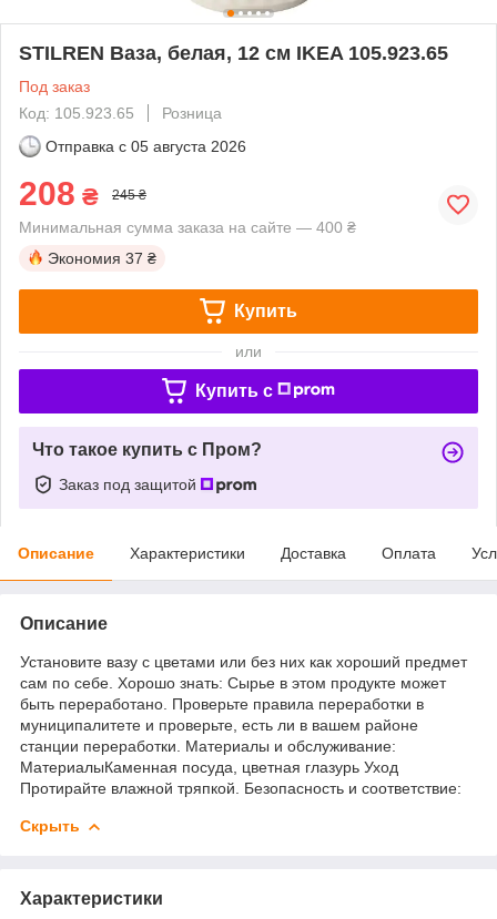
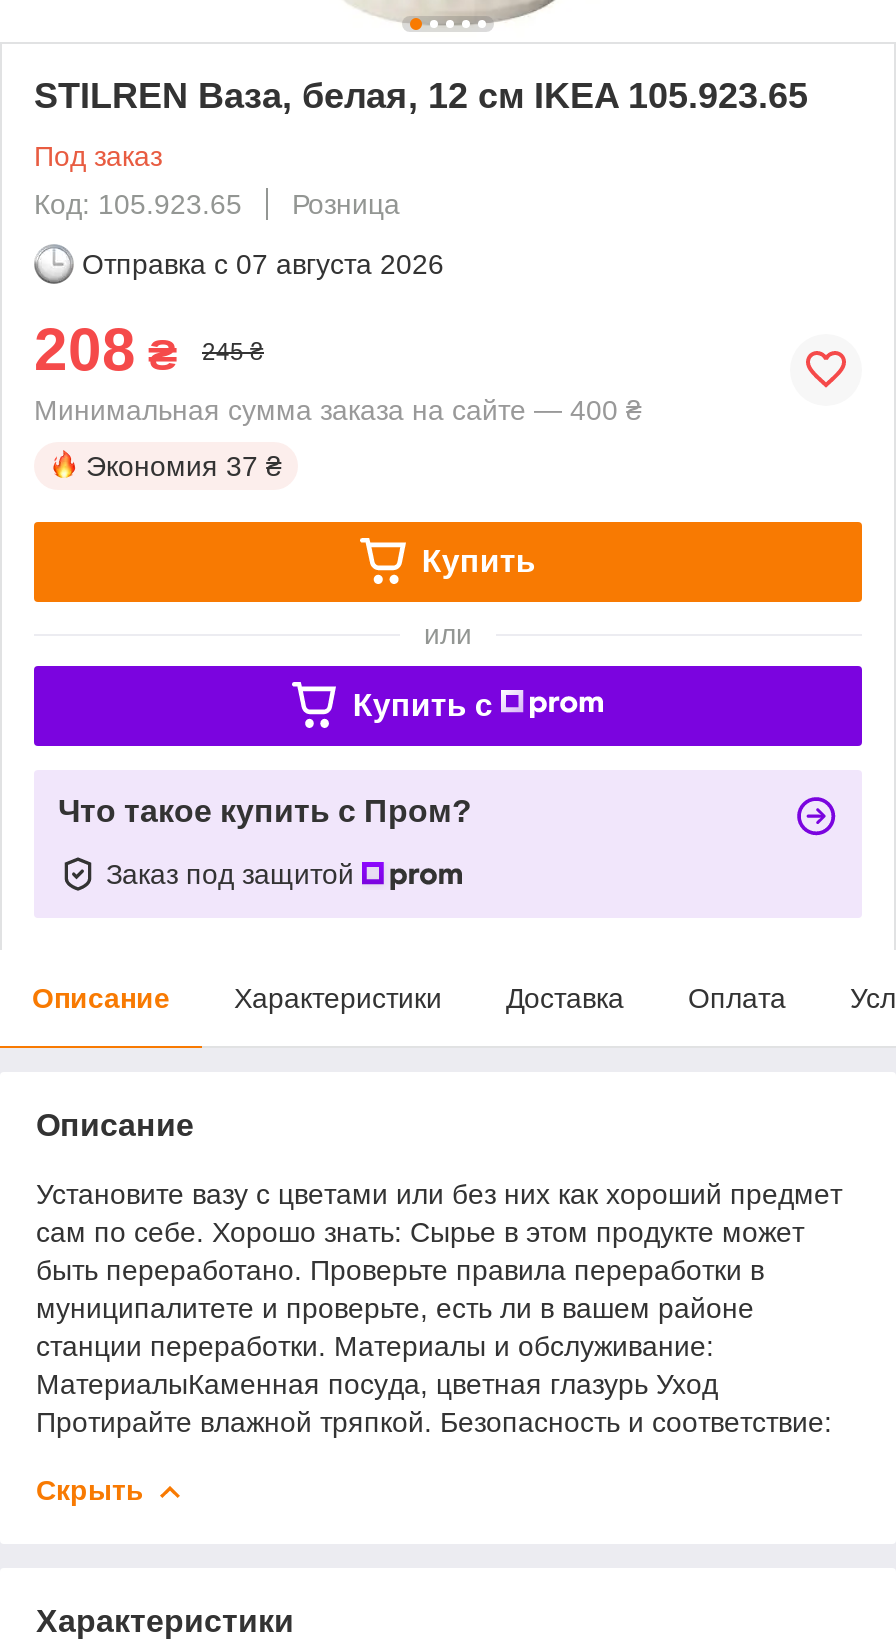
- Отправка с 05 августа 2026
+ Отправка с 07 августа 2026
